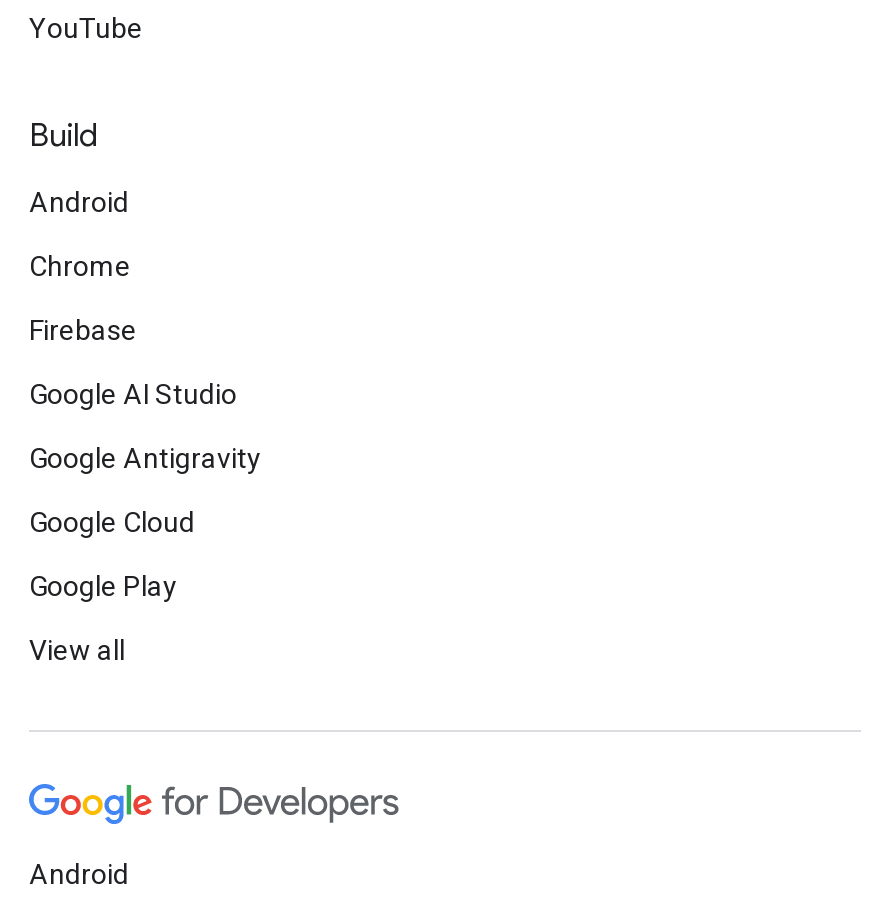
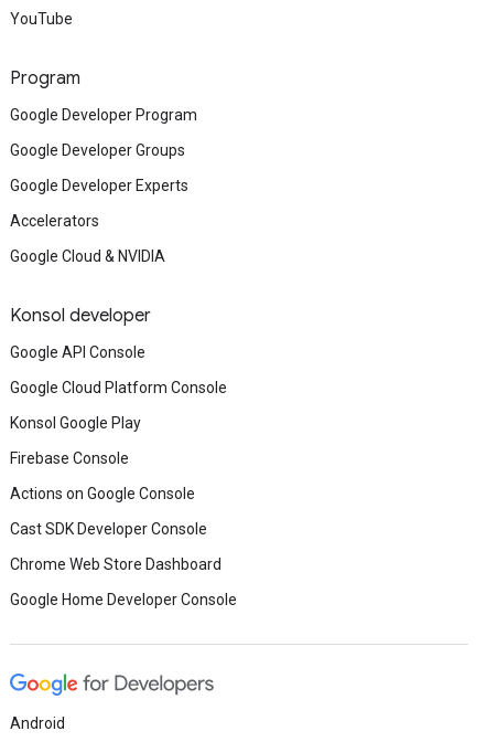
- Build
- Android
- Chrome
- Firebase
- Google AI Studio
- Google Antigravity
- Google Cloud
- Google Play
- View all
+ Program
+ Google Developer Program
+ Google Developer Groups
+ Google Developer Experts
+ Accelerators
+ Google Cloud & NVIDIA
+ Konsol developer
+ Google API Console
+ Google Cloud Platform Console
+ Konsol Google Play
+ Firebase Console
+ Actions on Google Console
+ Cast SDK Developer Console
+ Chrome Web Store Dashboard
+ Google Home Developer Console
